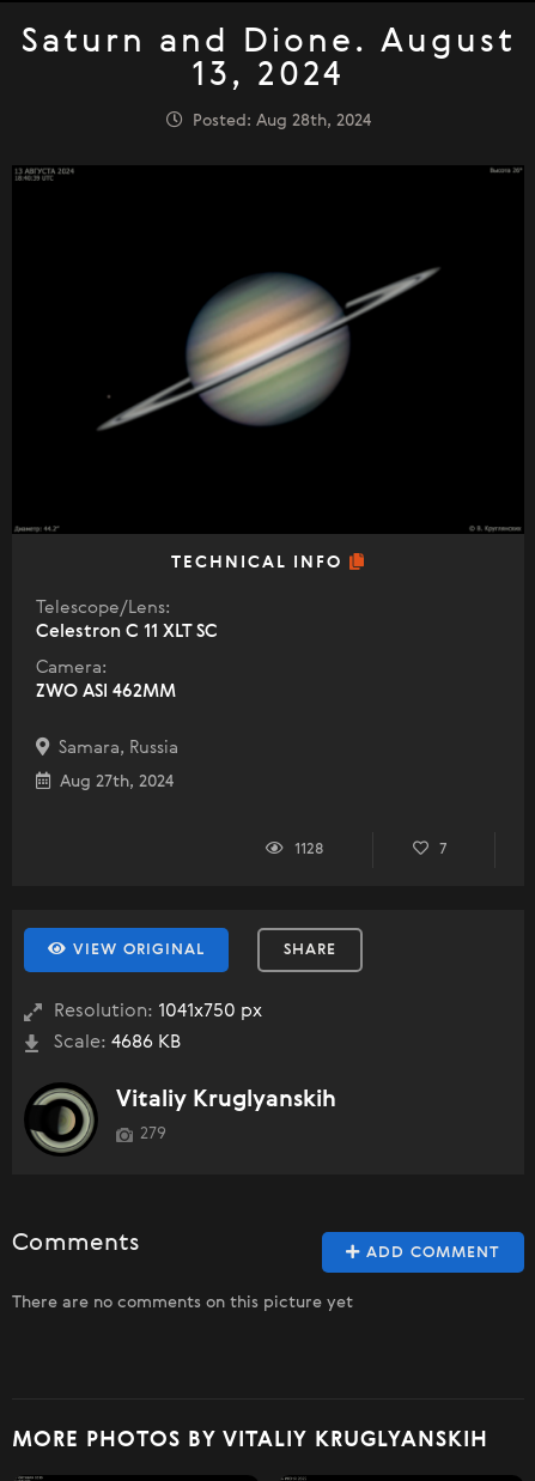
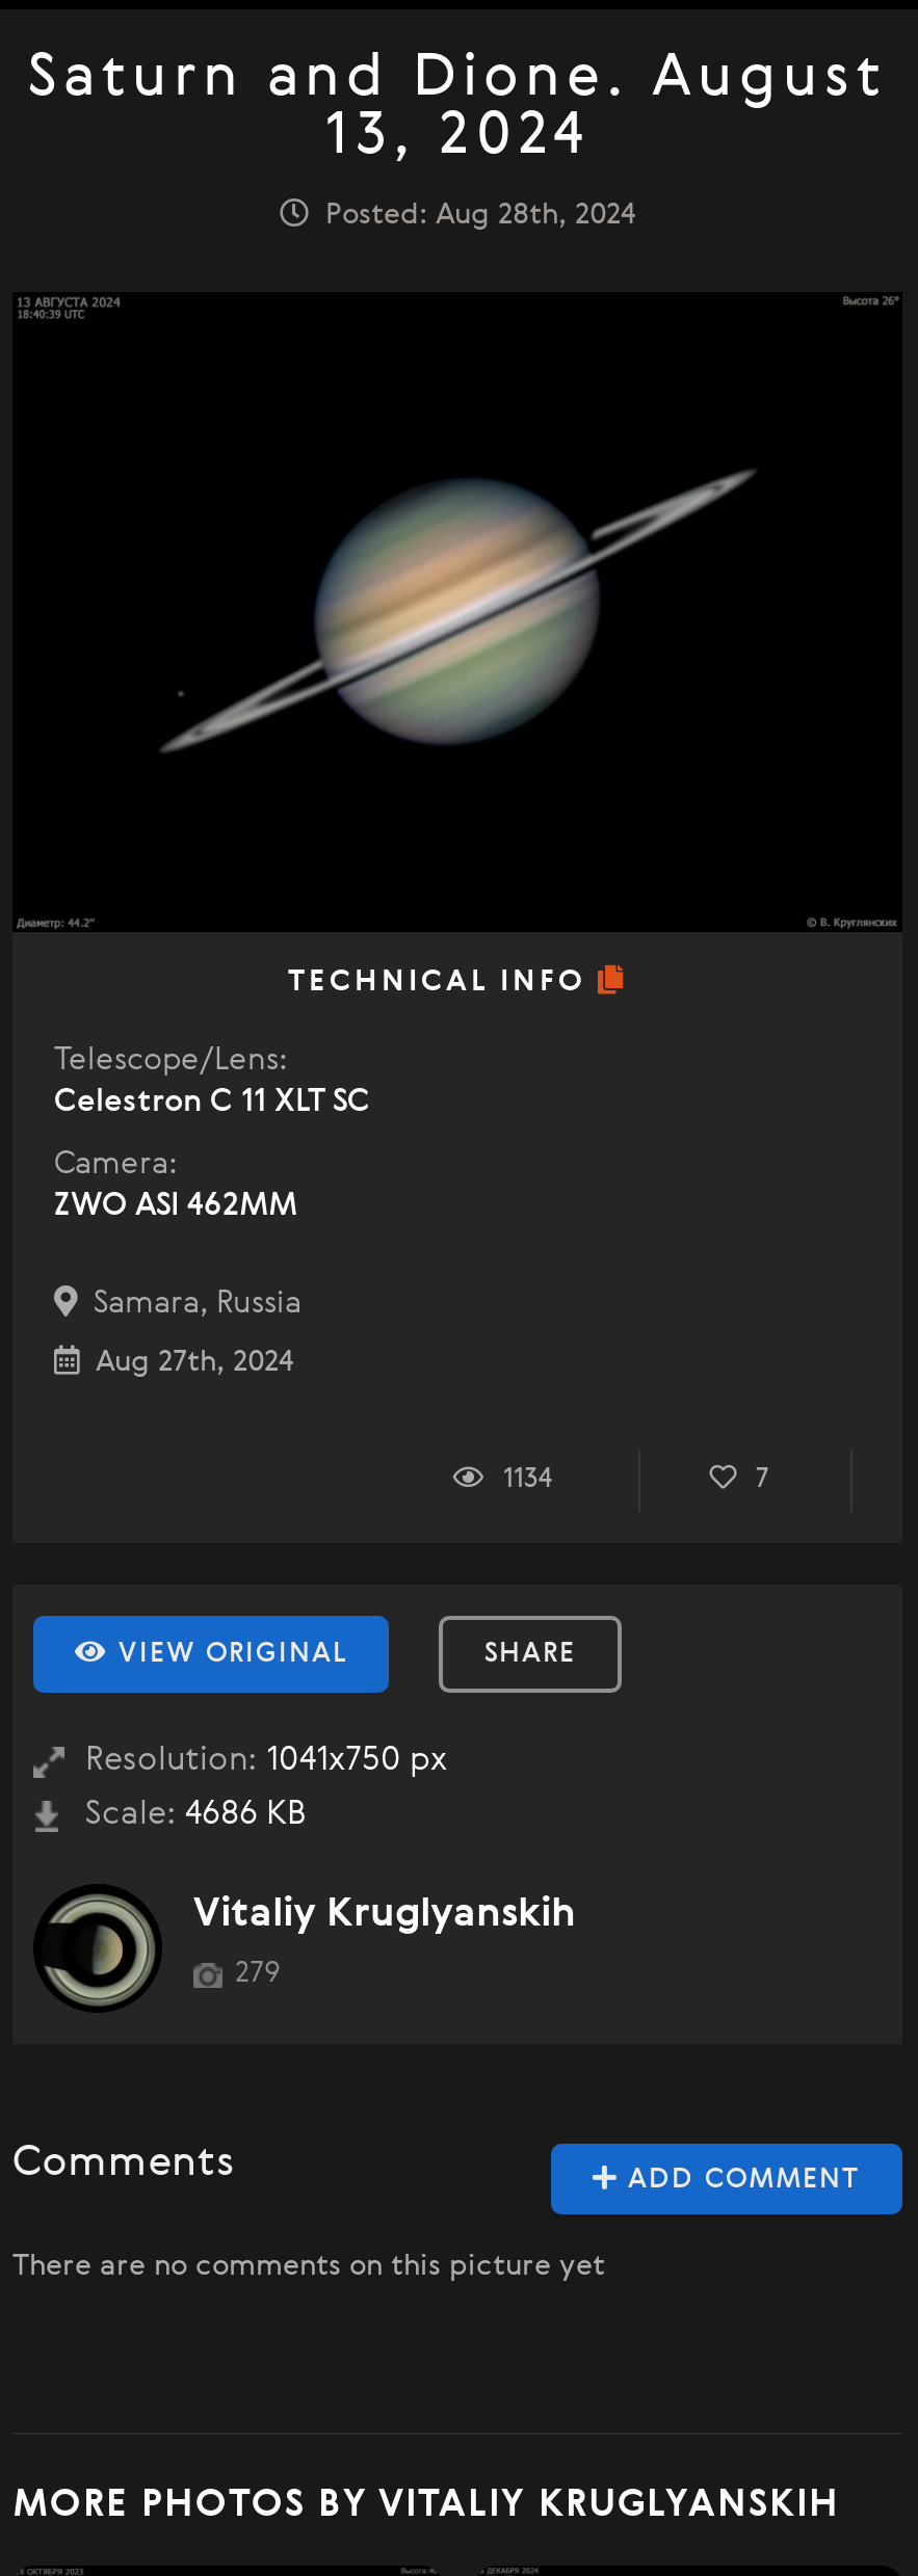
- 1128
+ 1134
